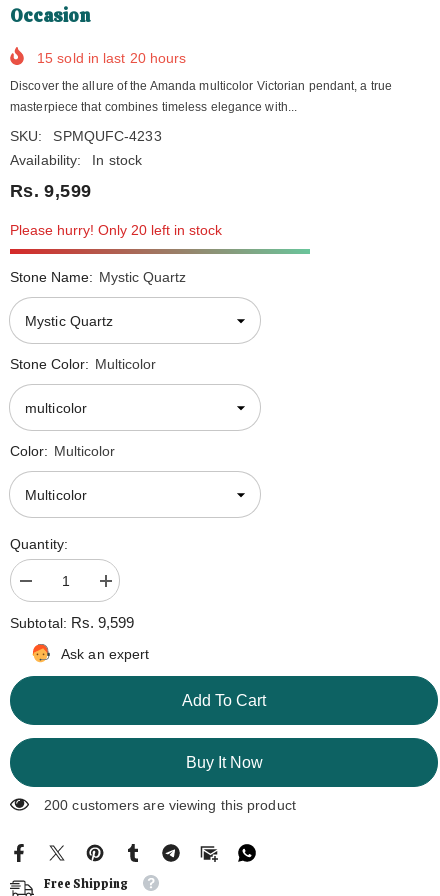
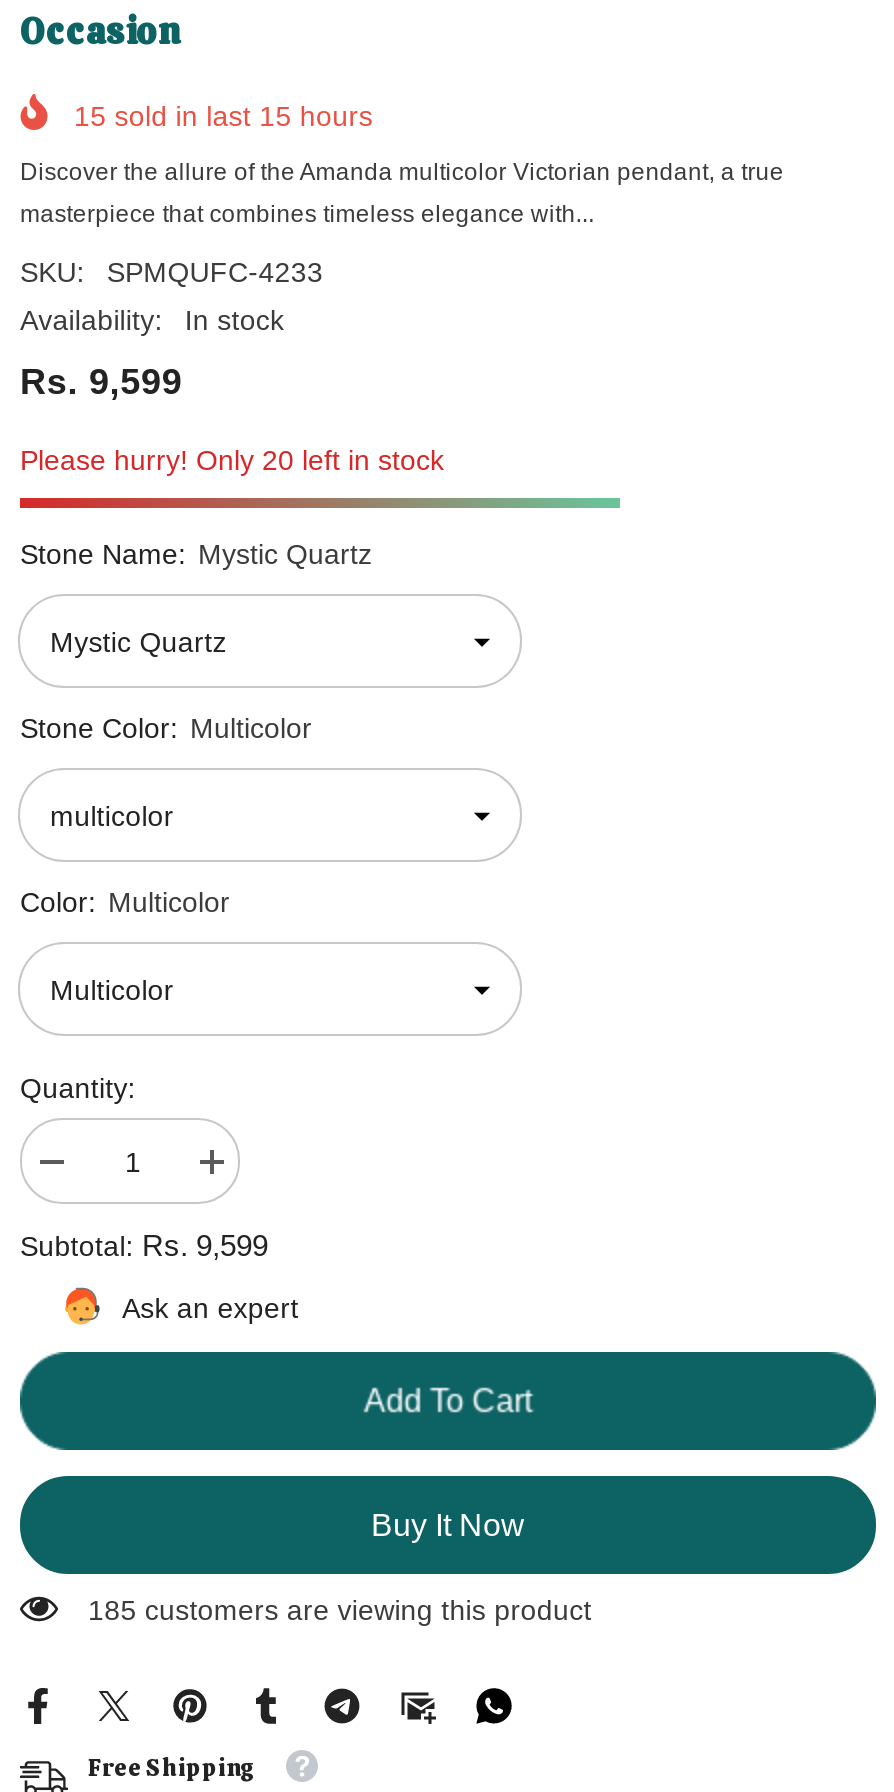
- 15 sold in last 20 hours
+ 15 sold in last 15 hours

- 200 customers are viewing this product
+ 185 customers are viewing this product
